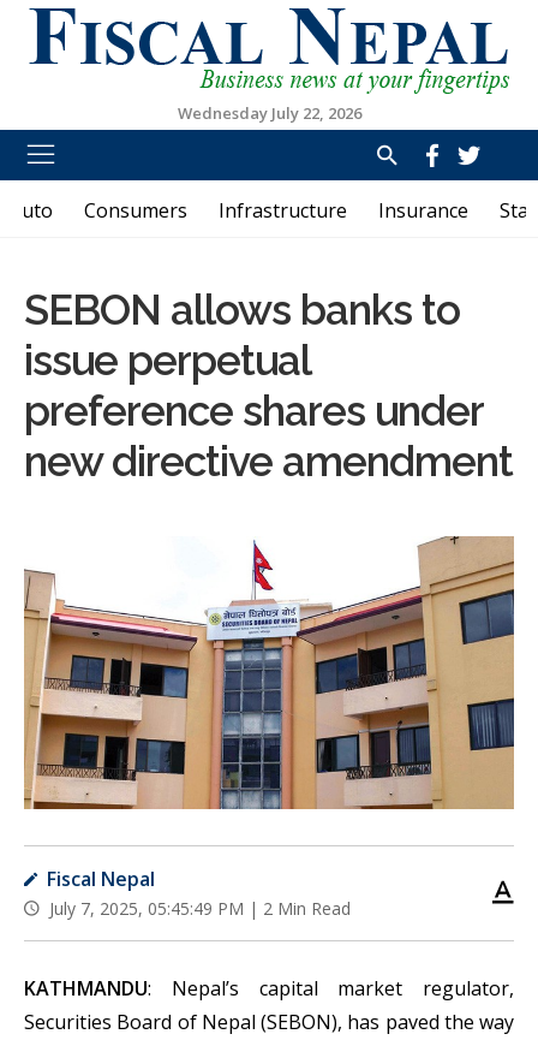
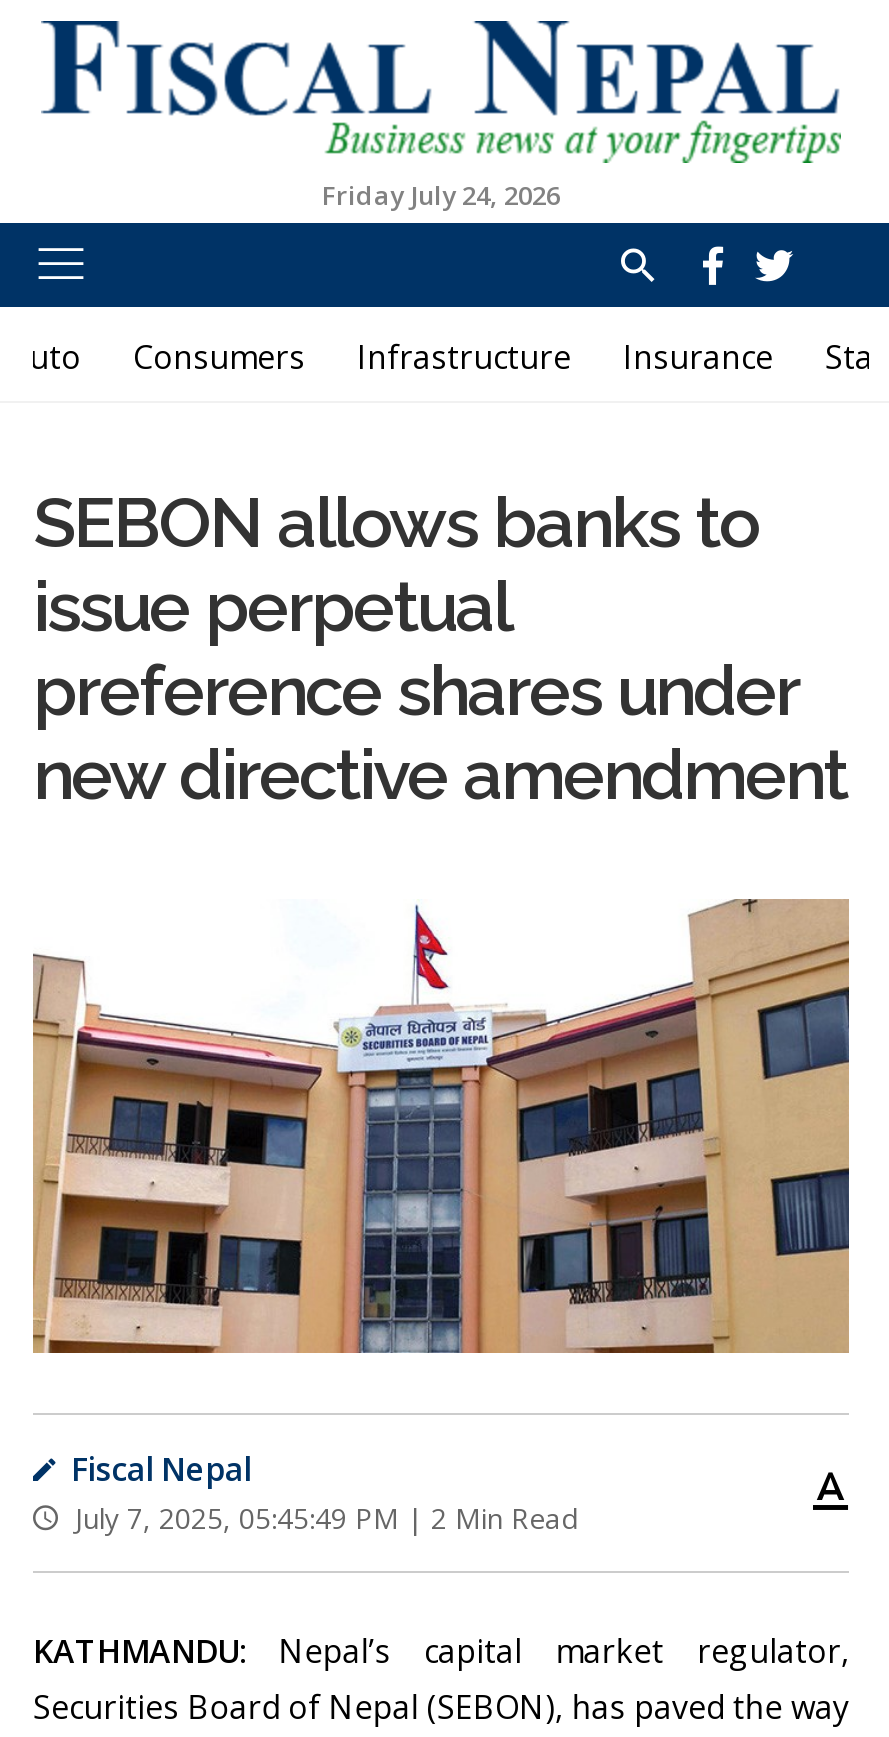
- Wednesday July 22, 2026
+ Friday July 24, 2026
